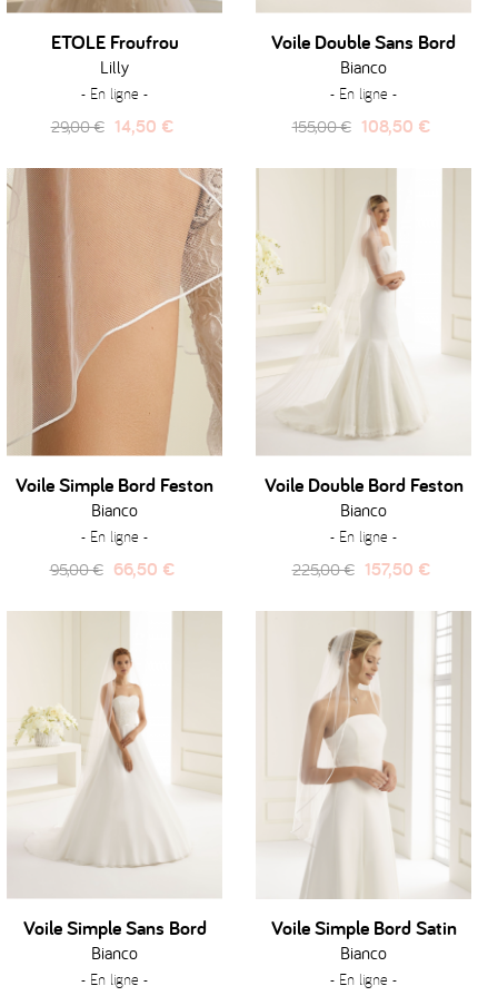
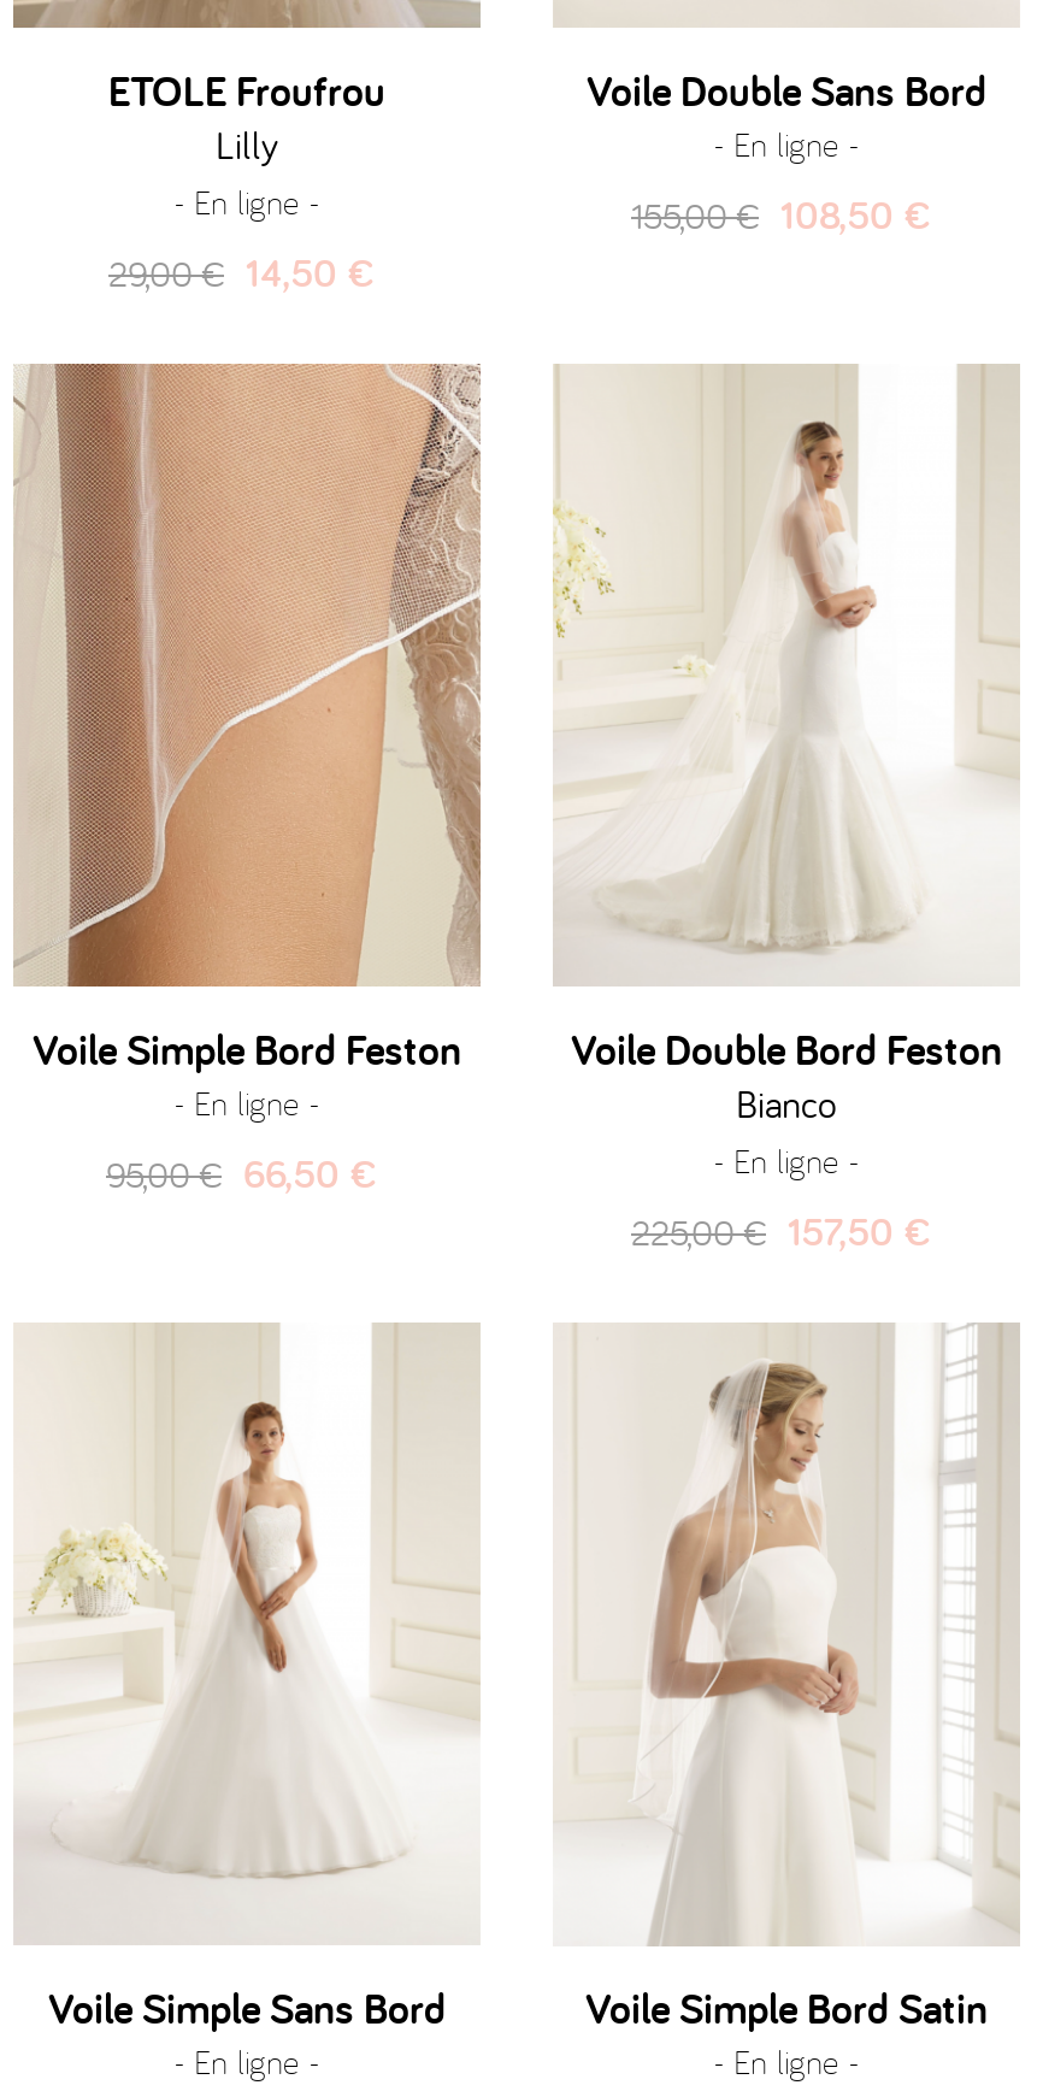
- Bianco

- Bianco

- Bianco

- Bianco
